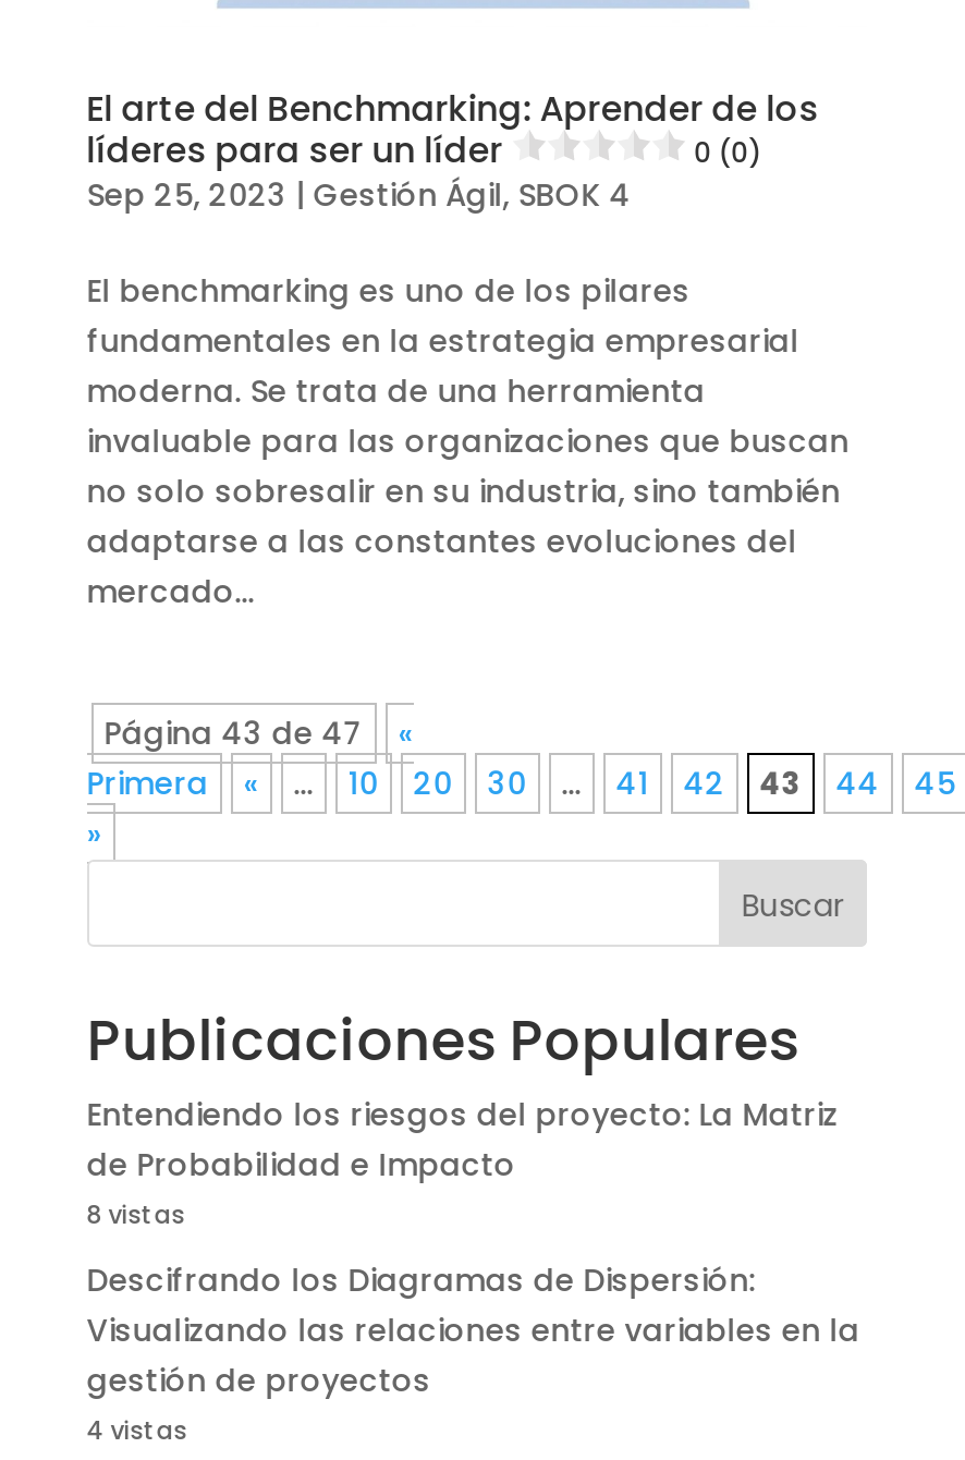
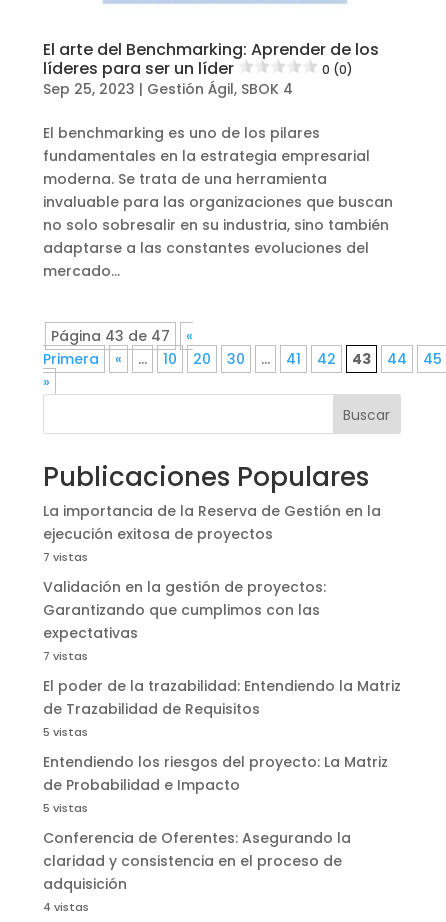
+ La importancia de la Reserva de Gestión en la
+ ejecución exitosa de proyectos
+ 7 vistas
+ Validación en la gestión de proyectos:
+ Garantizando que cumplimos con las
+ expectativas
+ 7 vistas
+ El poder de la trazabilidad: Entendiendo la Matriz
+ de Trazabilidad de Requisitos
+ 5 vistas

- 8 vistas
+ 5 vistas

- Descifrando los Diagramas de Dispersión:
- Visualizando las relaciones entre variables en la
- gestión de proyectos
+ Conferencia de Oferentes: Asegurando la
+ claridad y consistencia en el proceso de
+ adquisición
